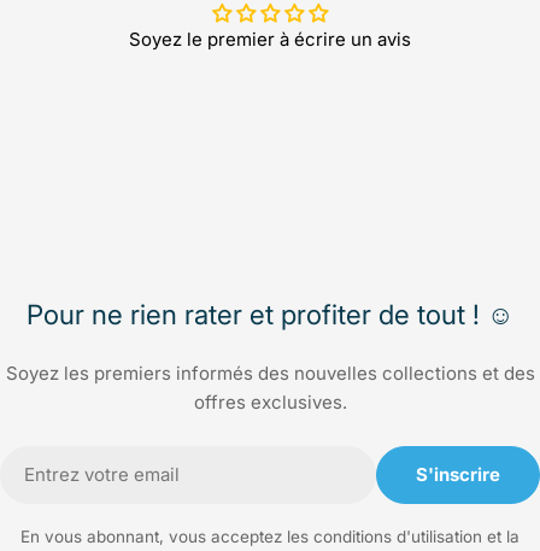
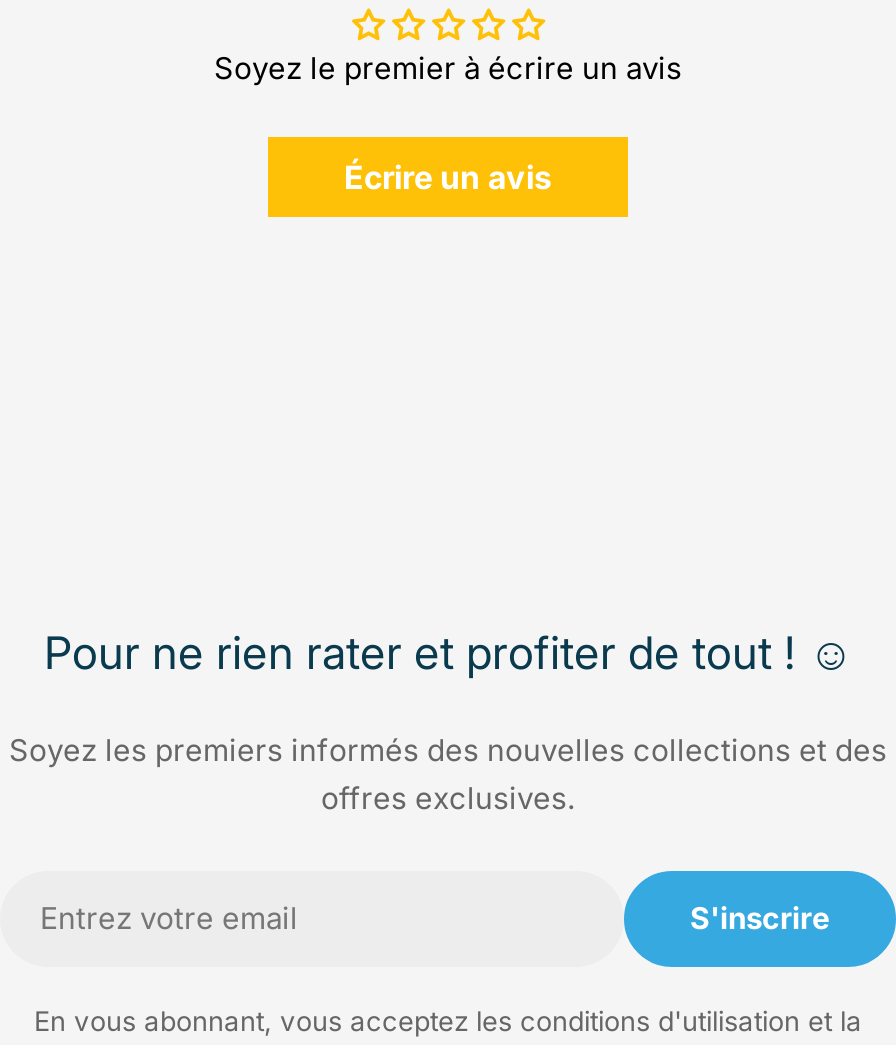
+ Écrire un avis
